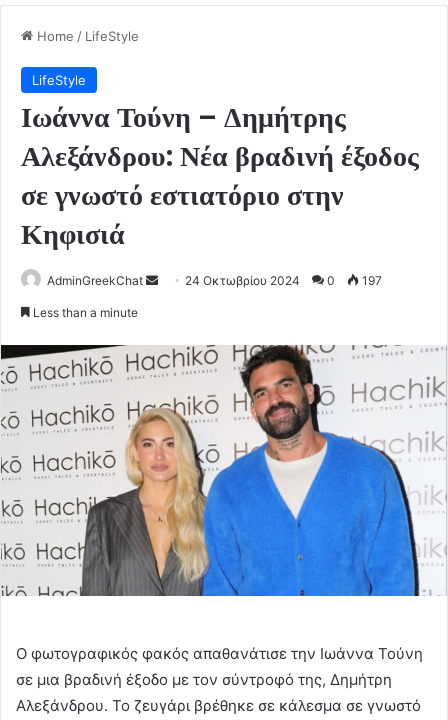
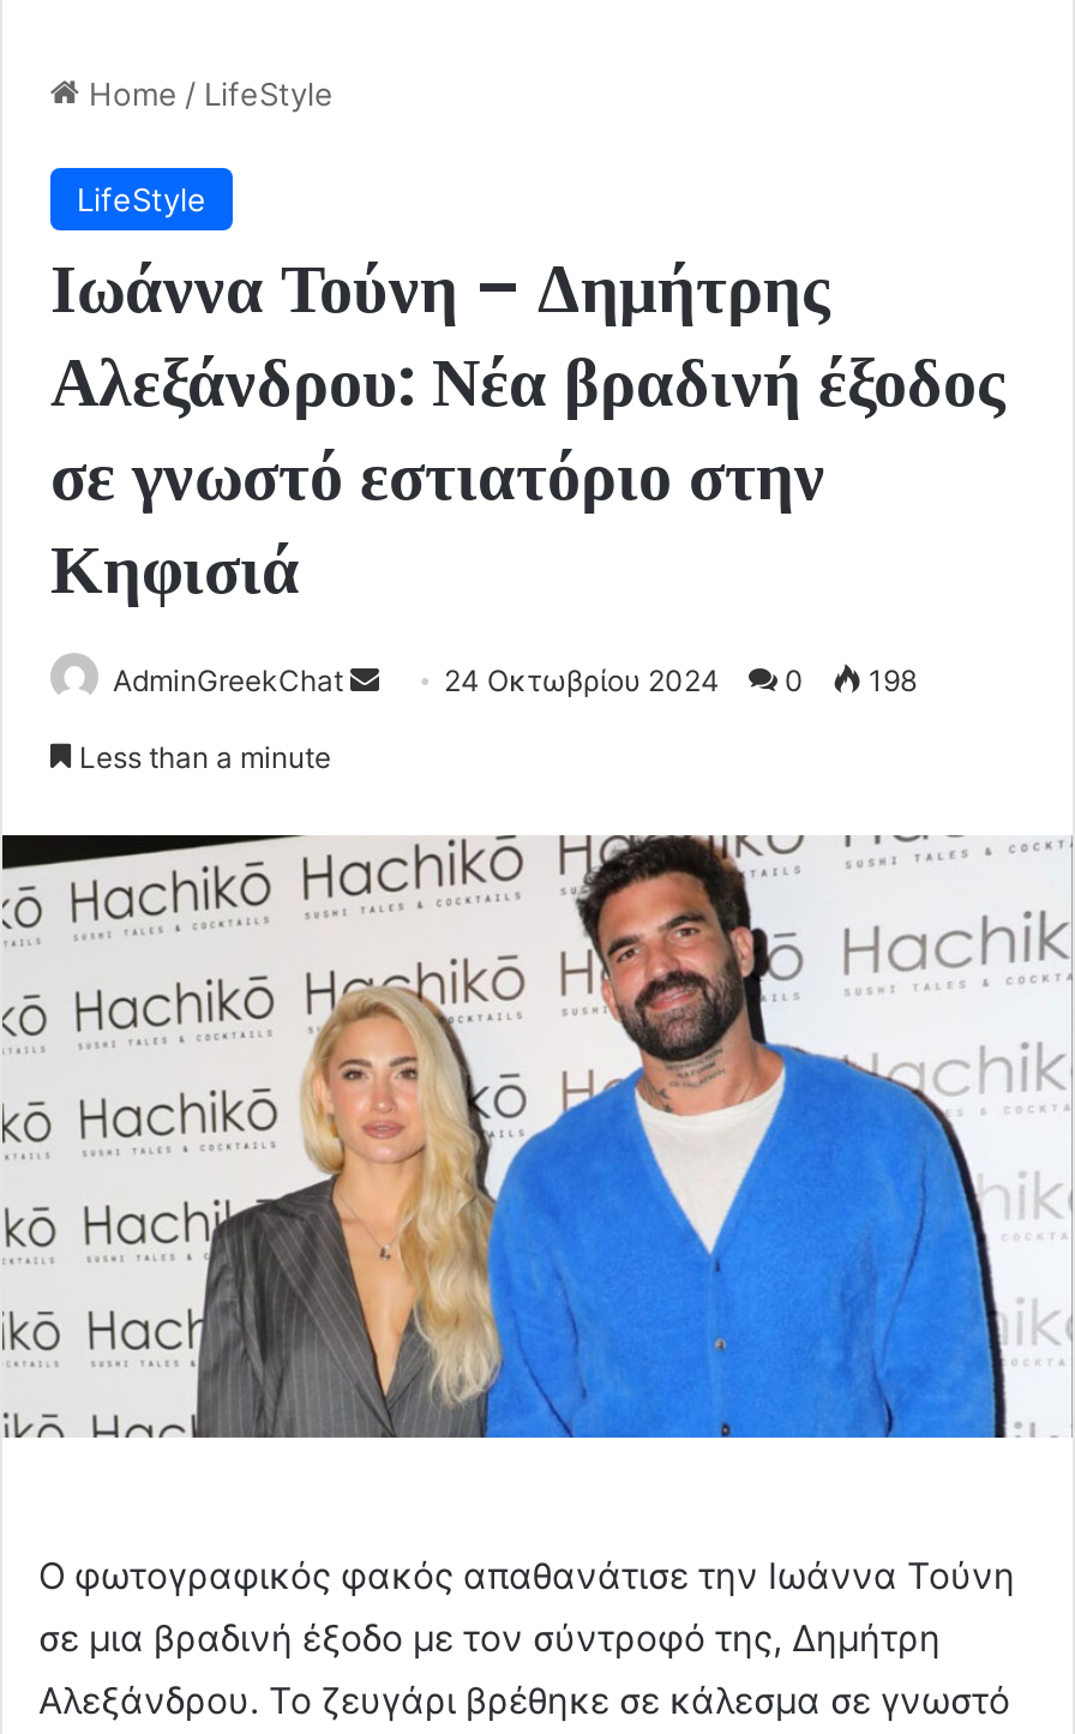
- 197
+ 198
